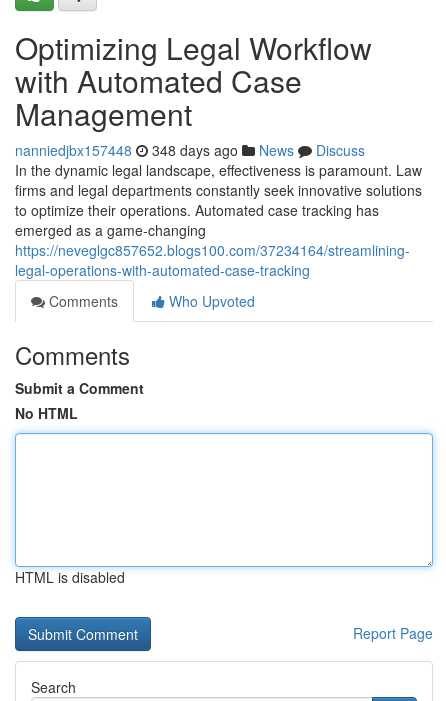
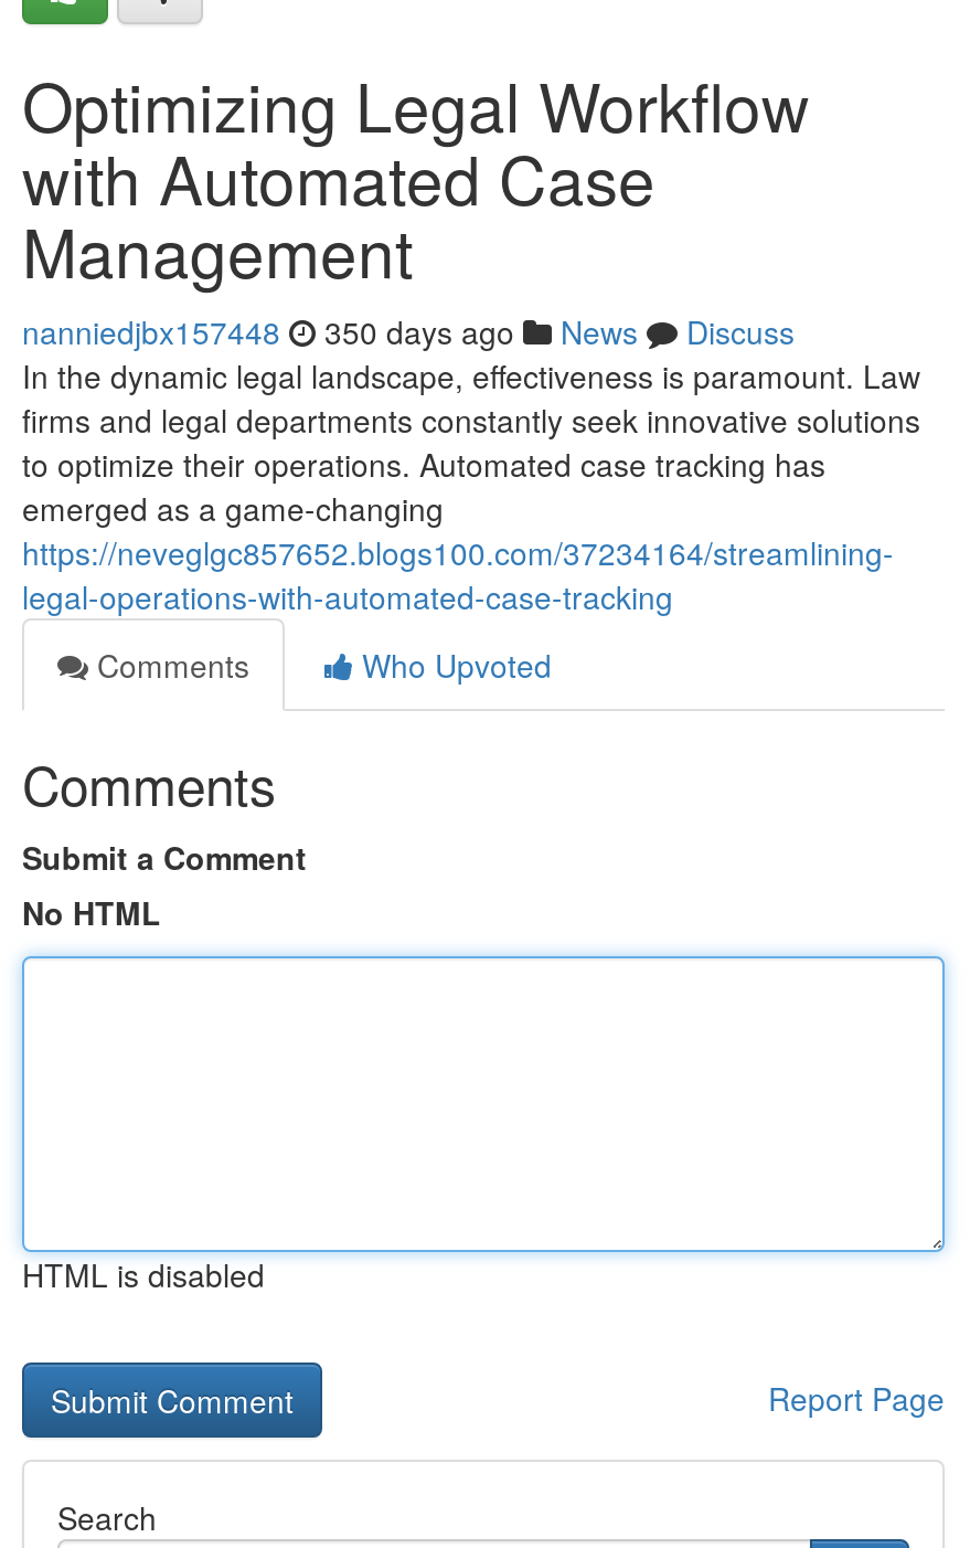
- nanniedjbx157448 348 days ago News Discuss
+ nanniedjbx157448 350 days ago News Discuss
